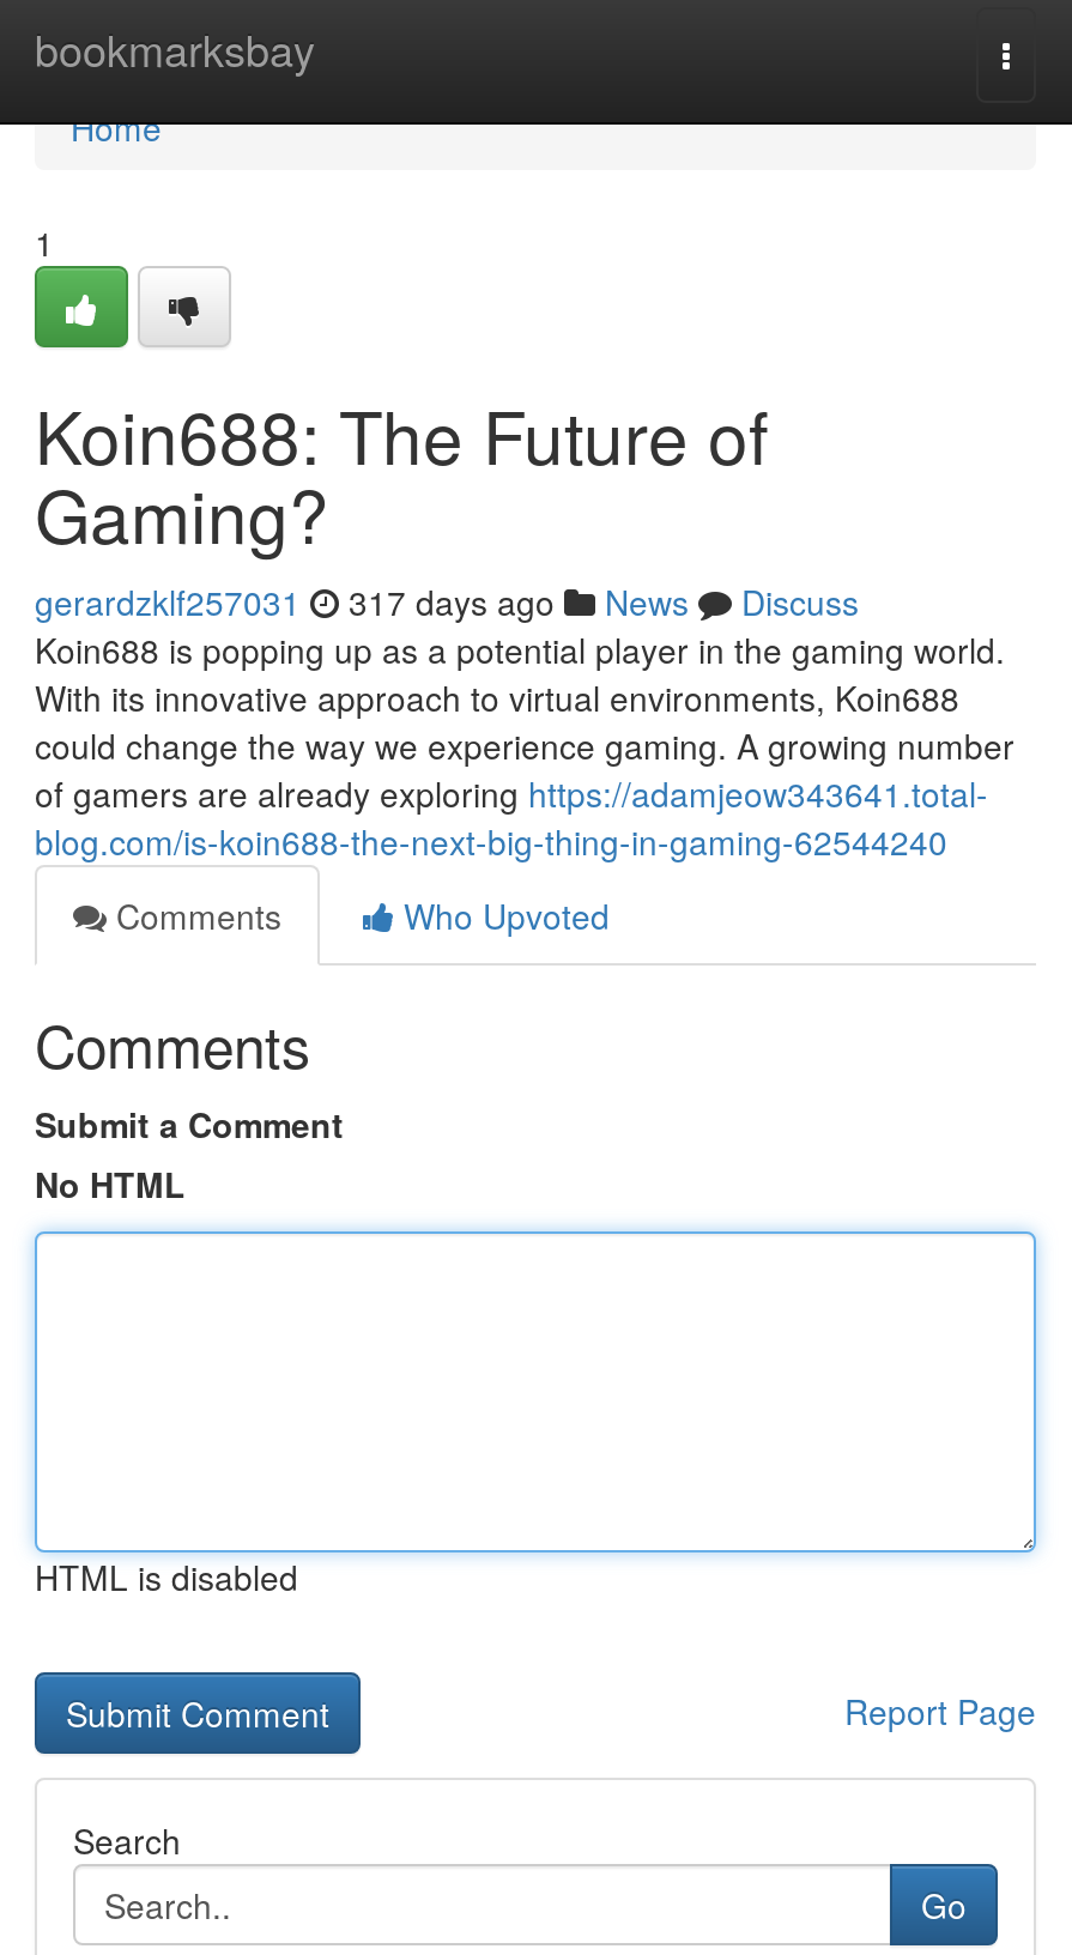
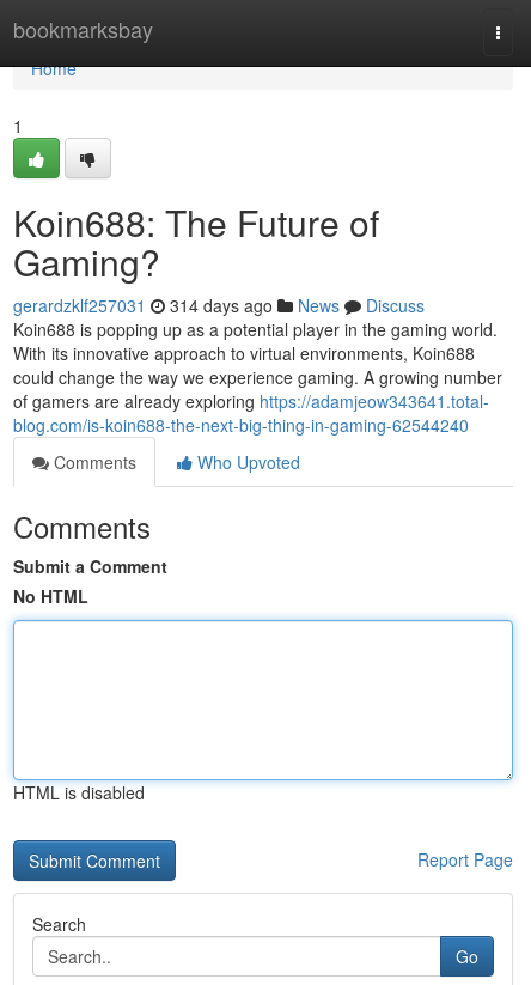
- gerardzklf257031 317 days ago News Discuss
+ gerardzklf257031 314 days ago News Discuss
